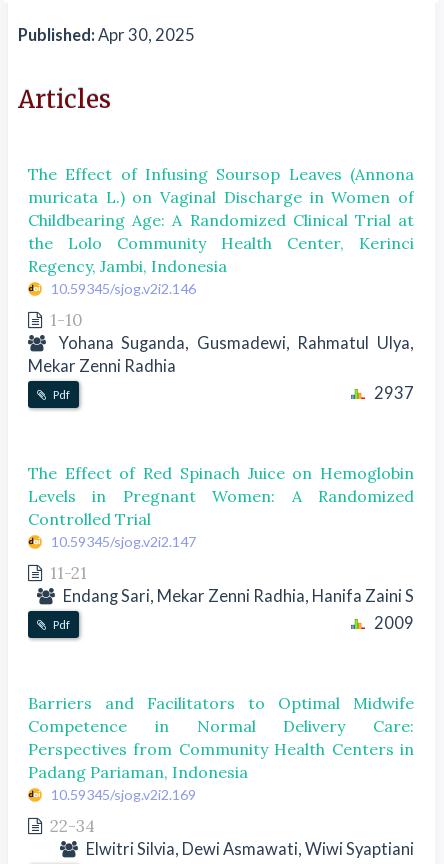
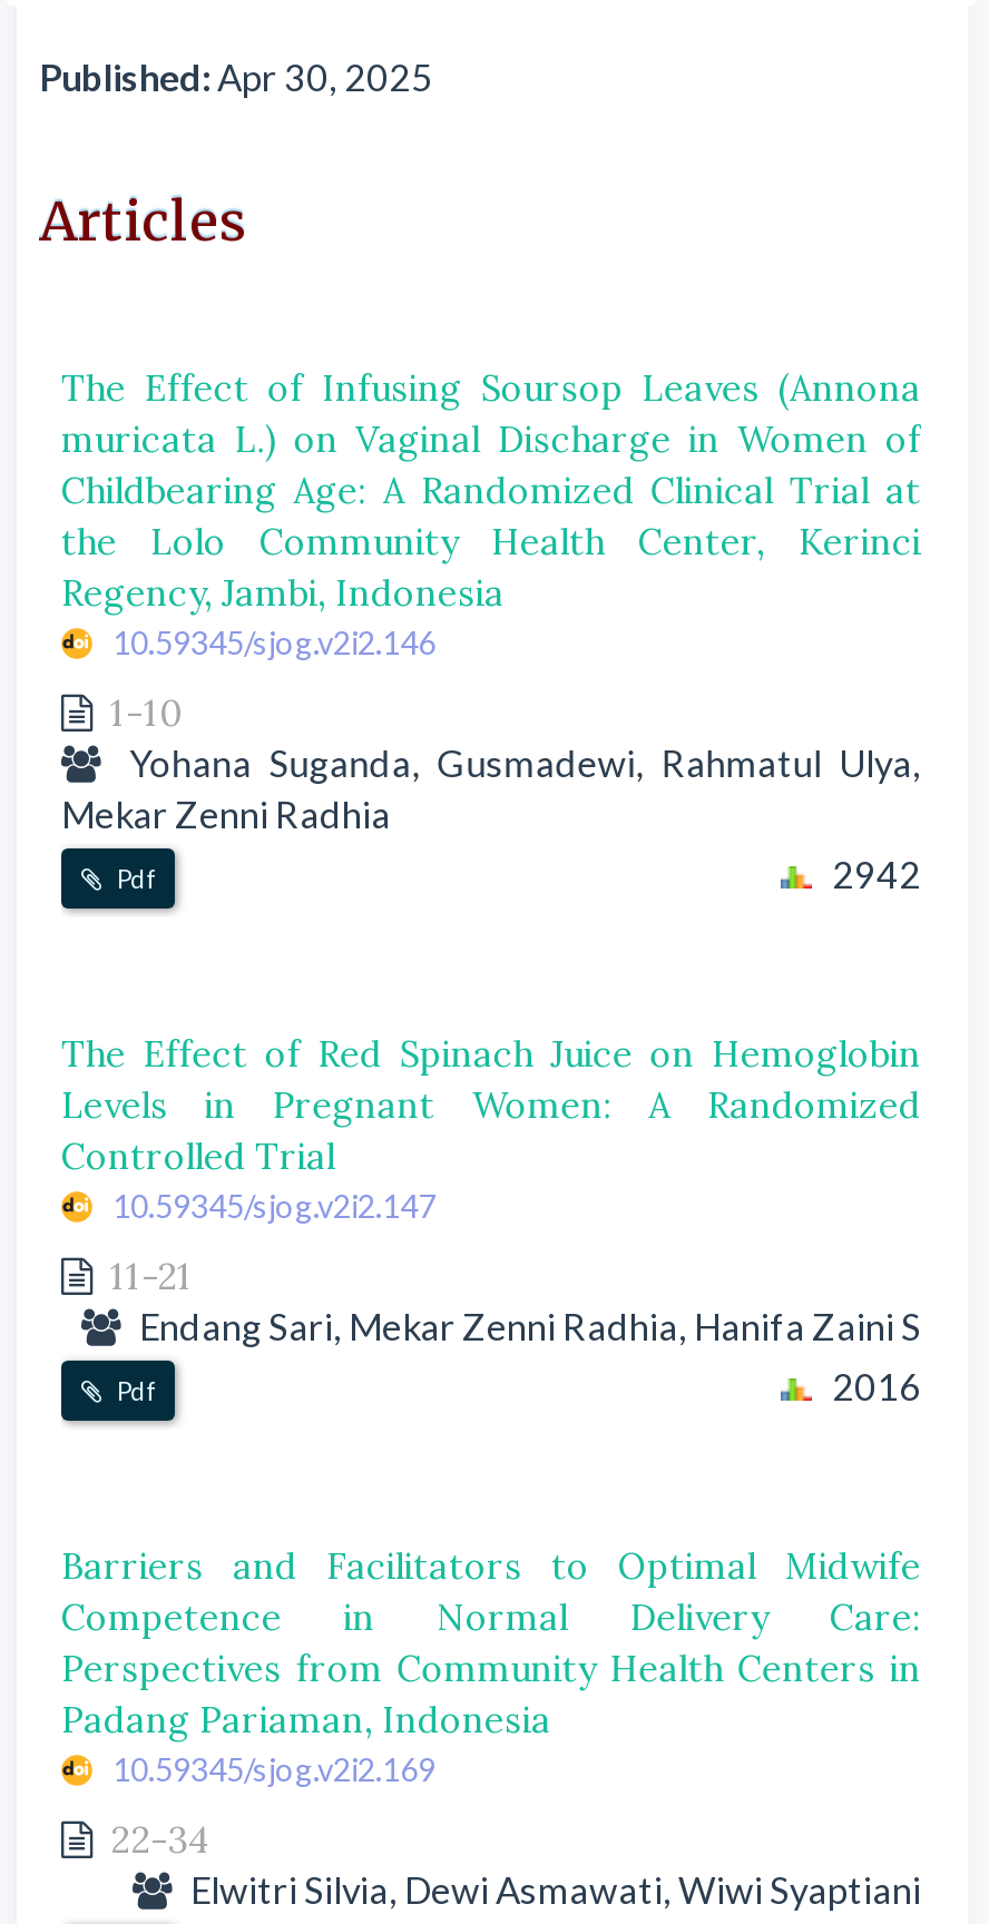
- 2937
+ 2942

- 2009
+ 2016
